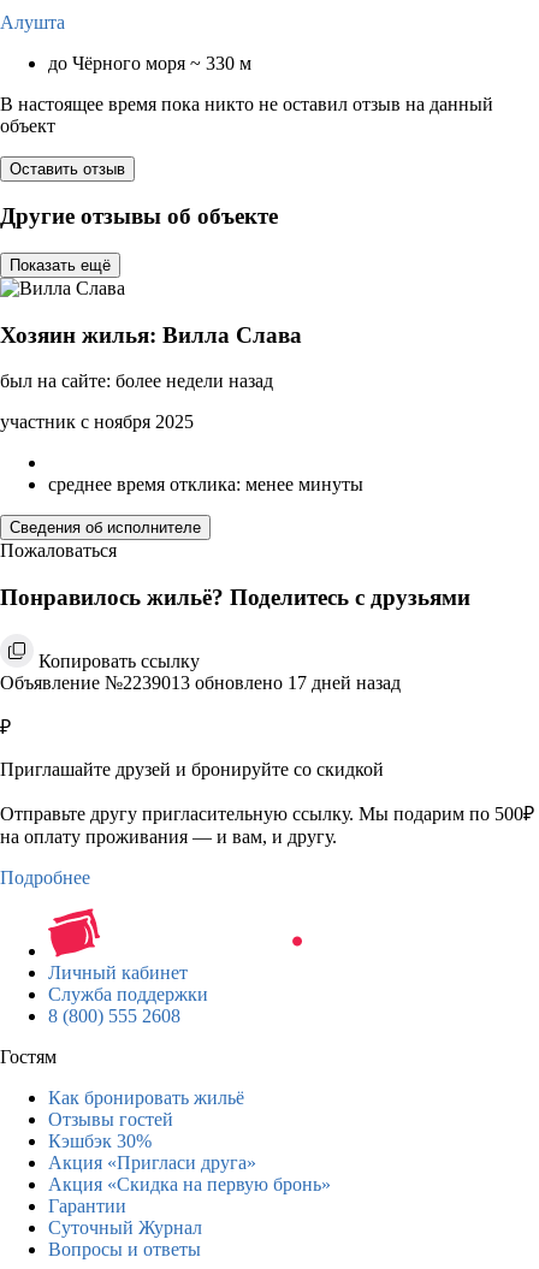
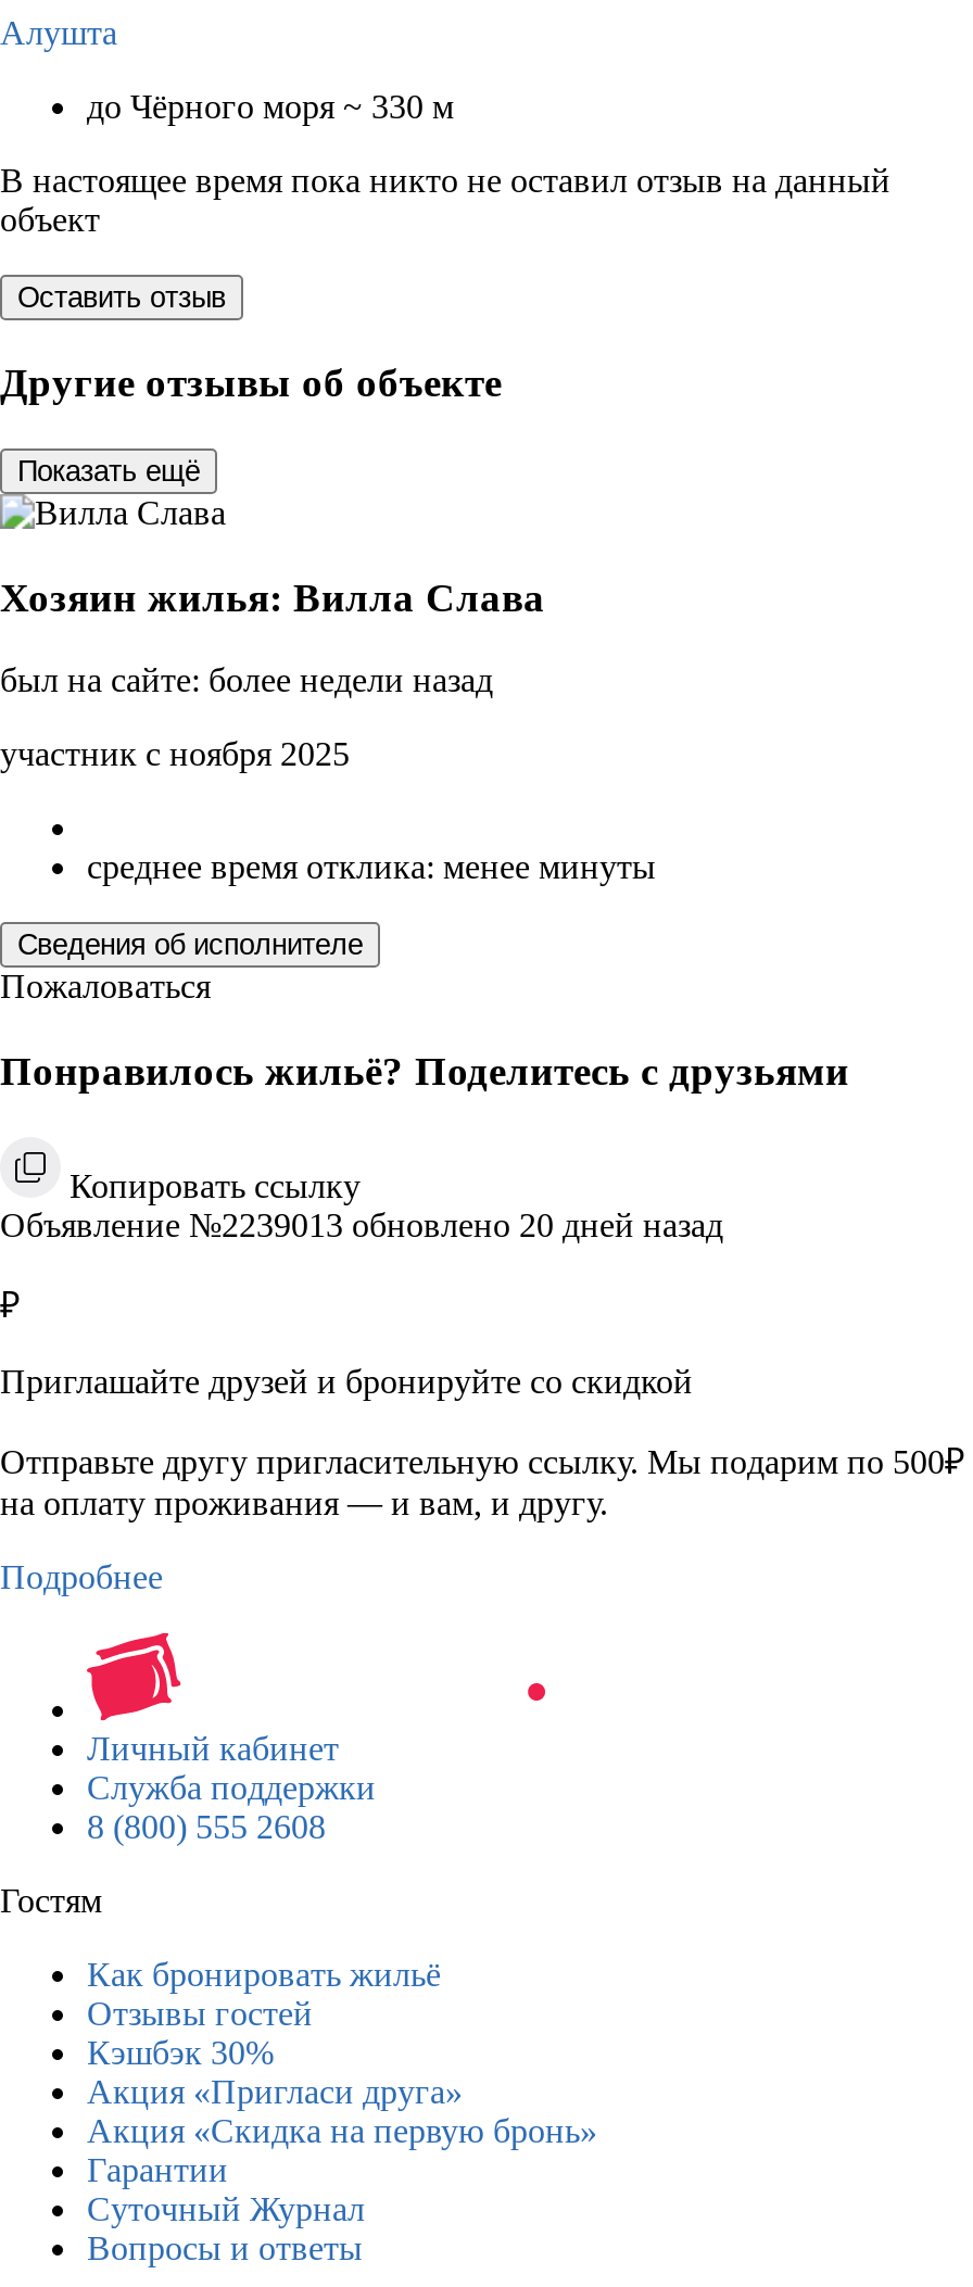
- Объявление №2239013 обновлено 17 дней назад
+ Объявление №2239013 обновлено 20 дней назад
